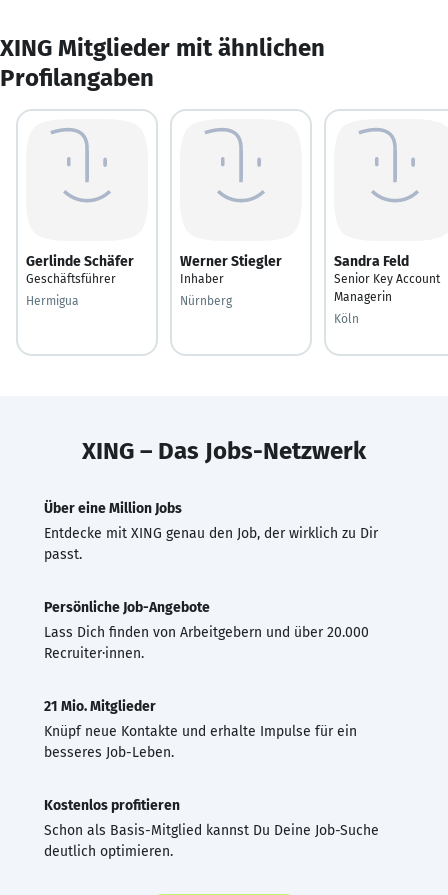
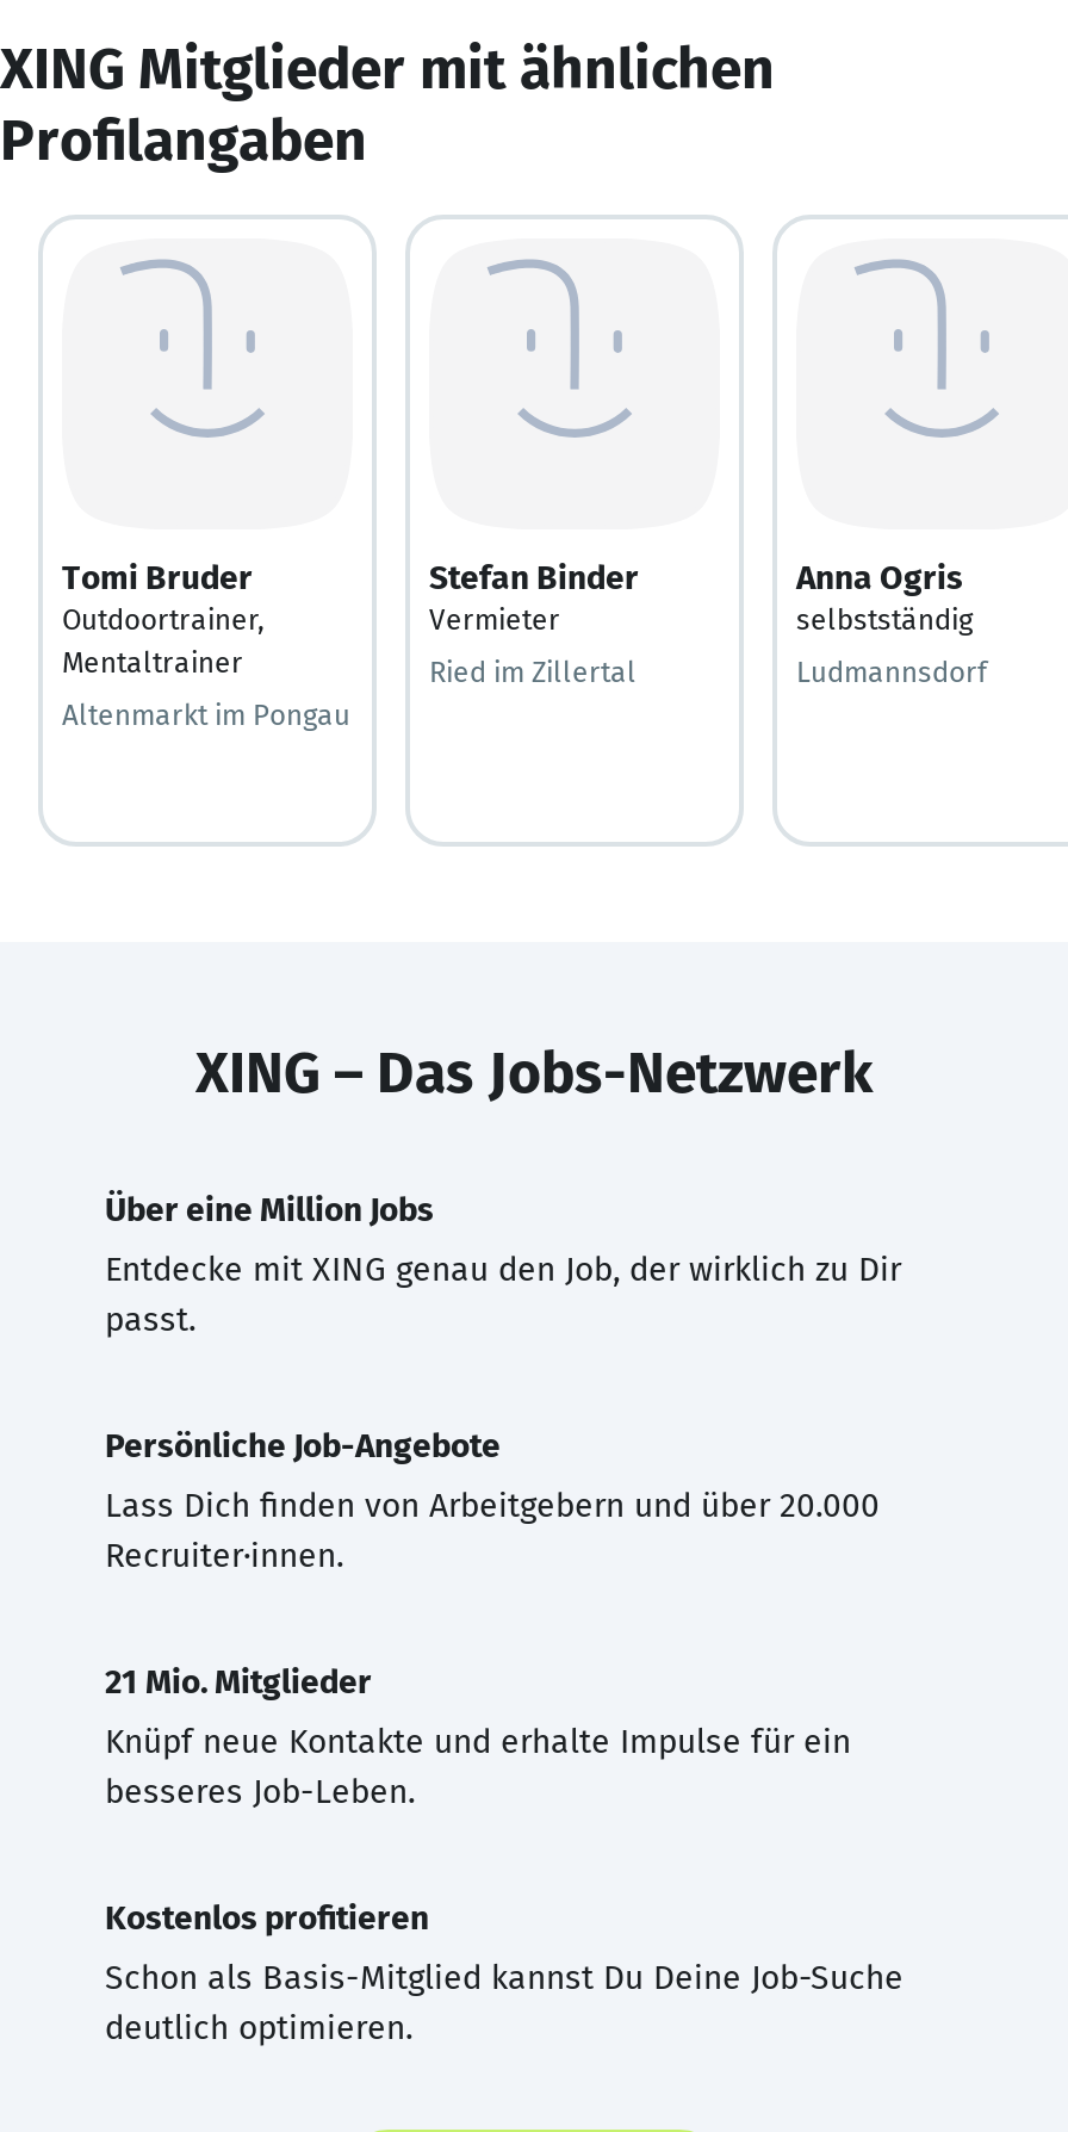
- Gerlinde Schäfer
- Geschäftsführer
+ Tomi Bruder
+ Outdoortrainer,
+ Mentaltrainer

- Werner Stiegler
- Inhaber
+ Stefan Binder
+ Vermieter

- Sandra Feld
- Senior Key Account
- Managerin
+ Anna Ogris
+ selbstständig

- Hermigua
+ Altenmarkt im Pongau

- Nürnberg
+ Ried im Zillertal

- Köln
+ Ludmannsdorf
